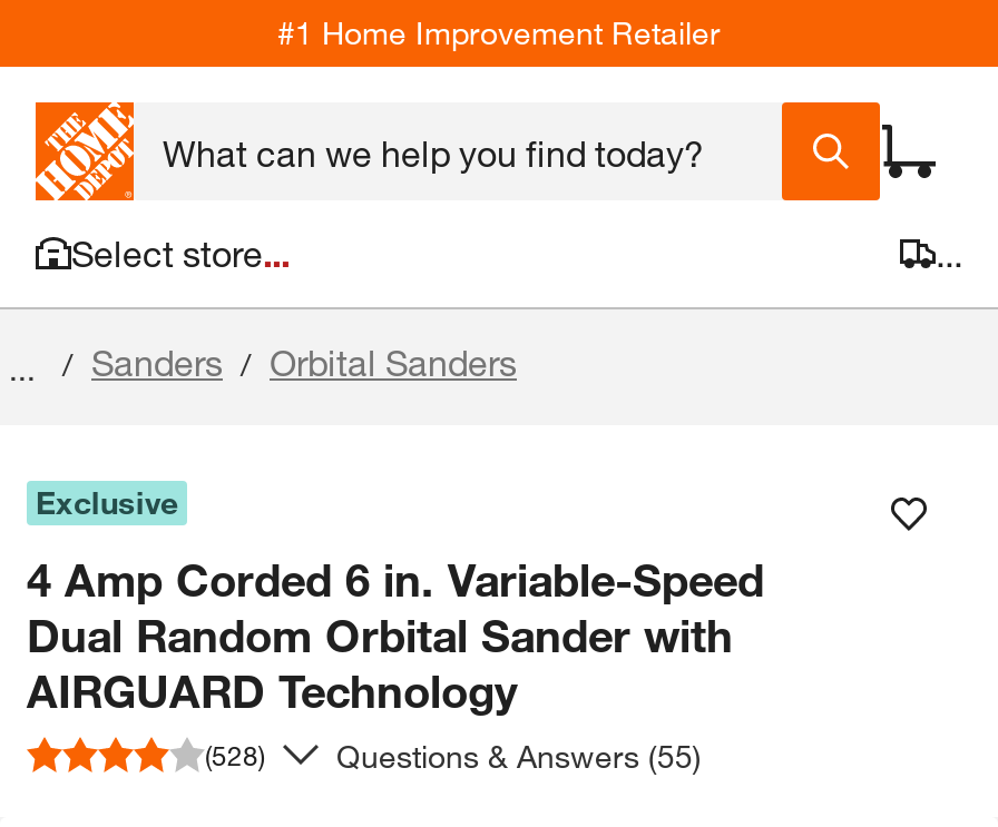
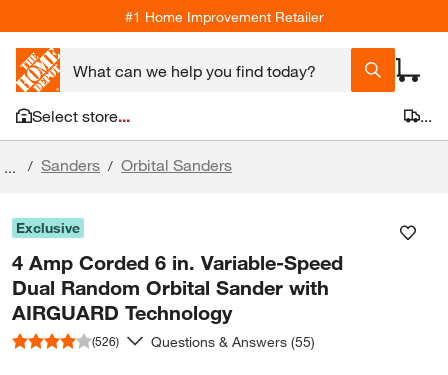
- (528) Questions & Answers (55)
+ (526) Questions & Answers (55)
